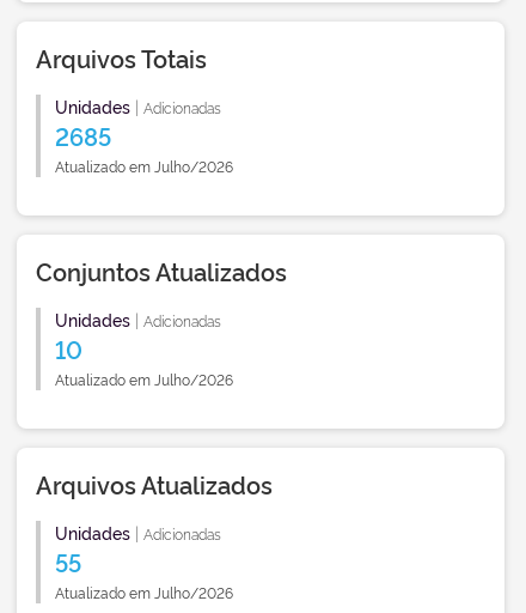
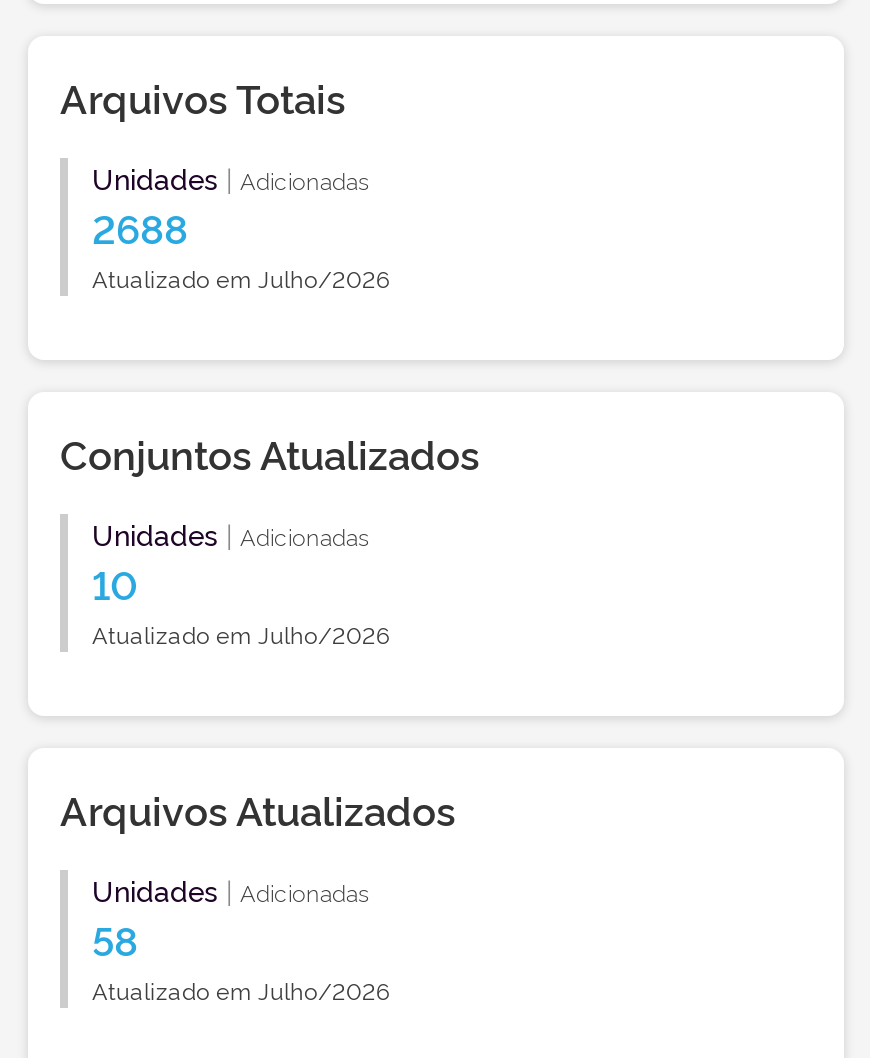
- 2685
+ 2688

- 55
+ 58
